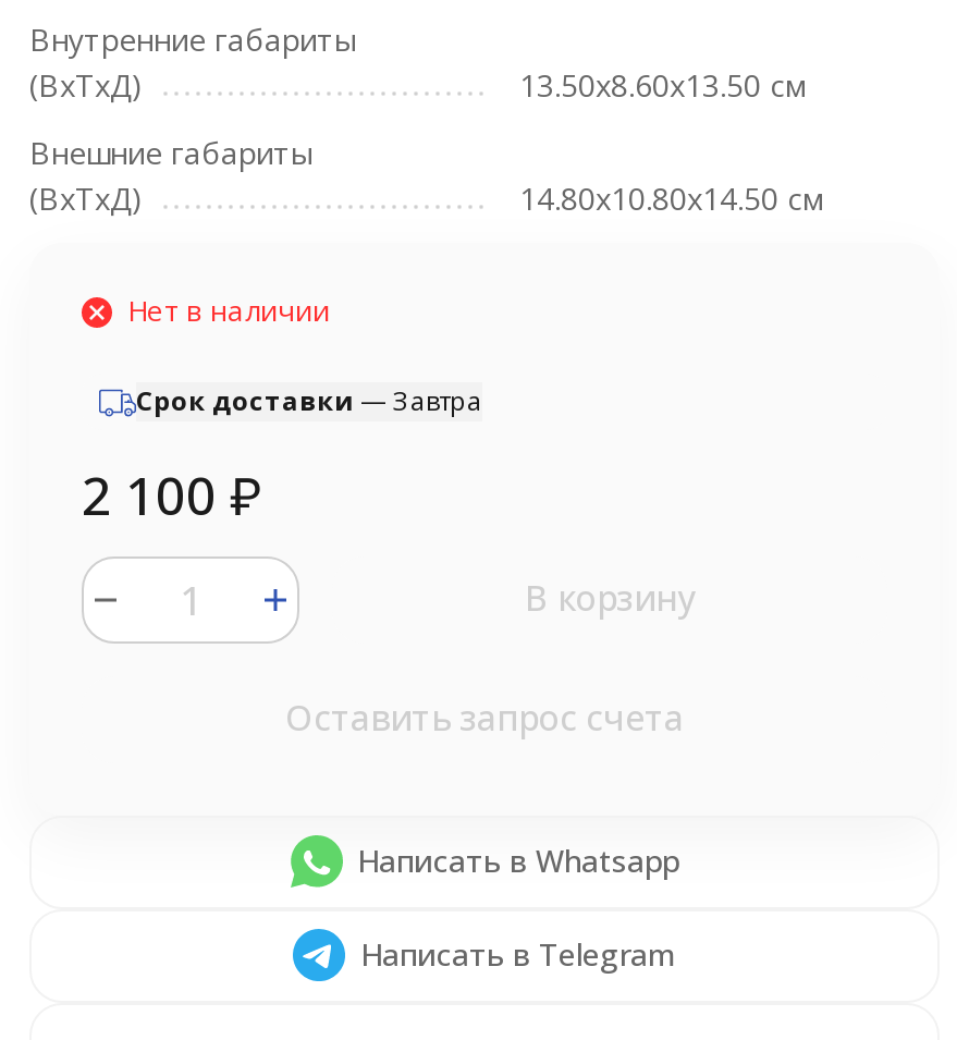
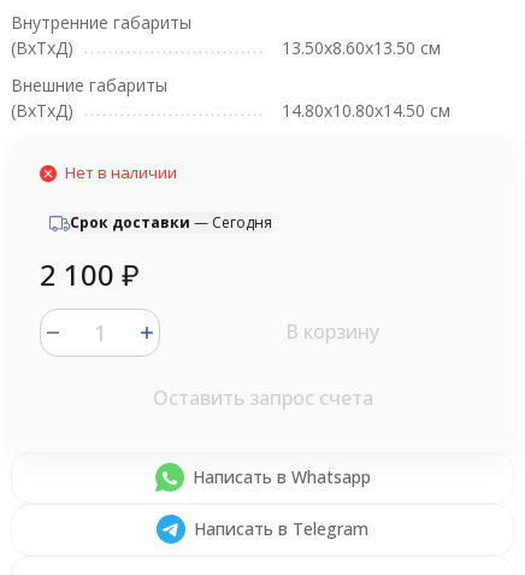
- Cрок доставки — Завтра
+ Cрок доставки — Сегодня
